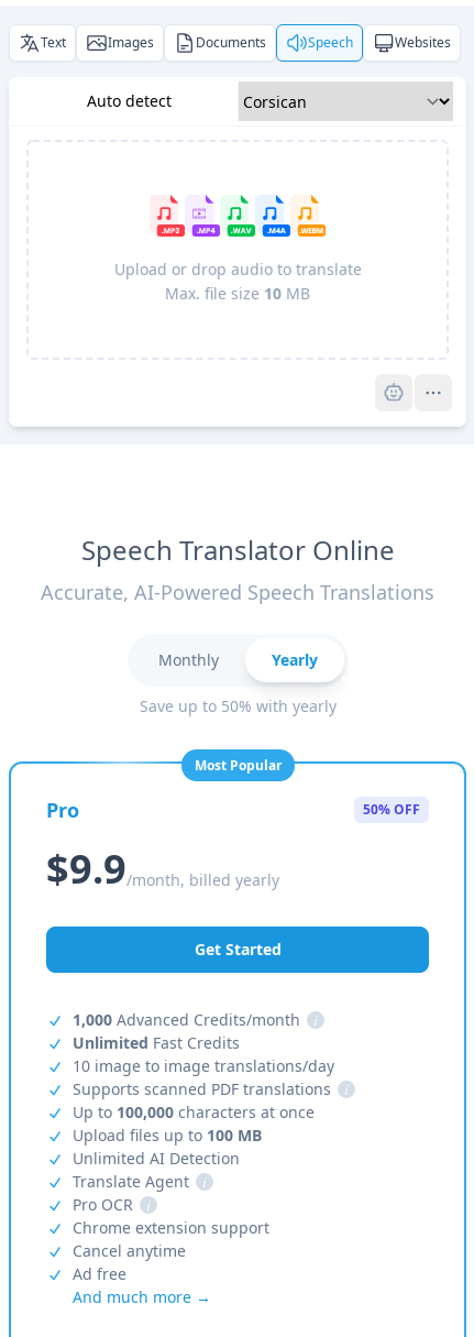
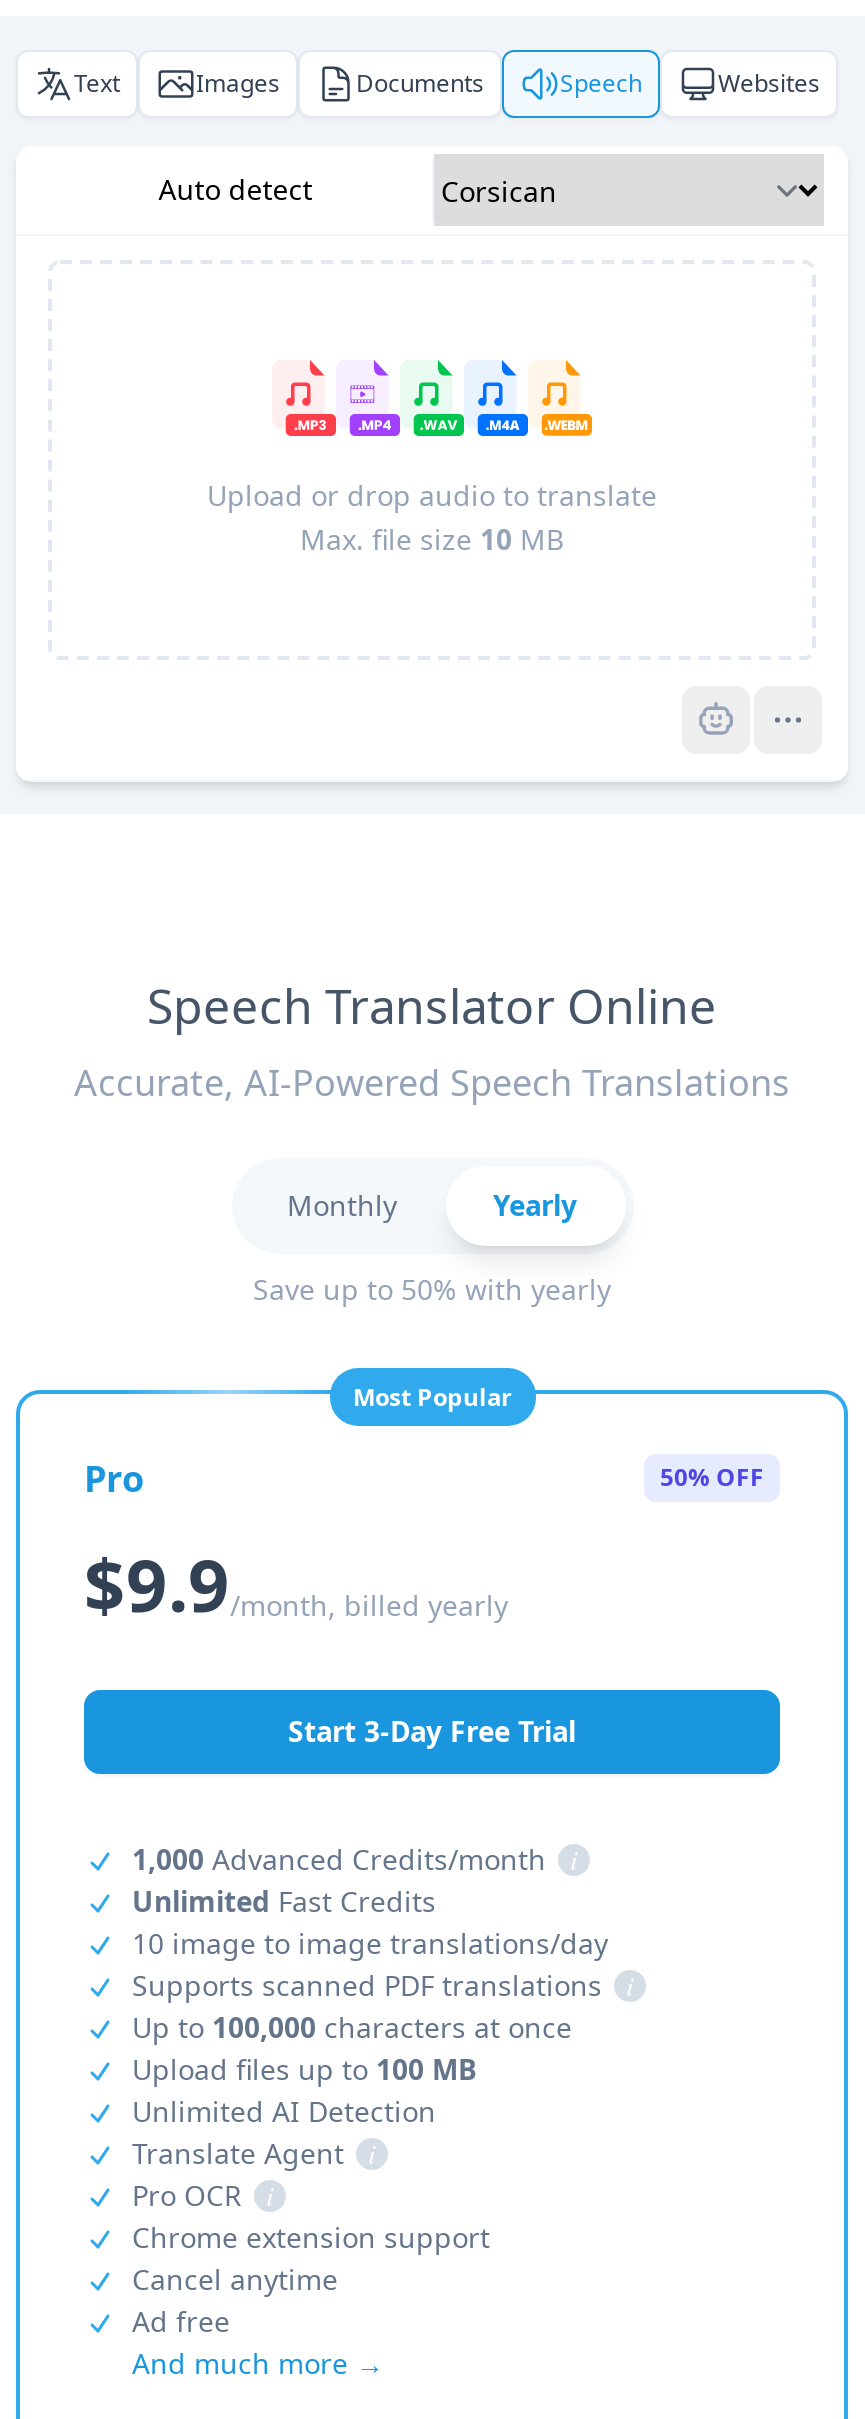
- Get Started
+ Start 3-Day Free Trial
